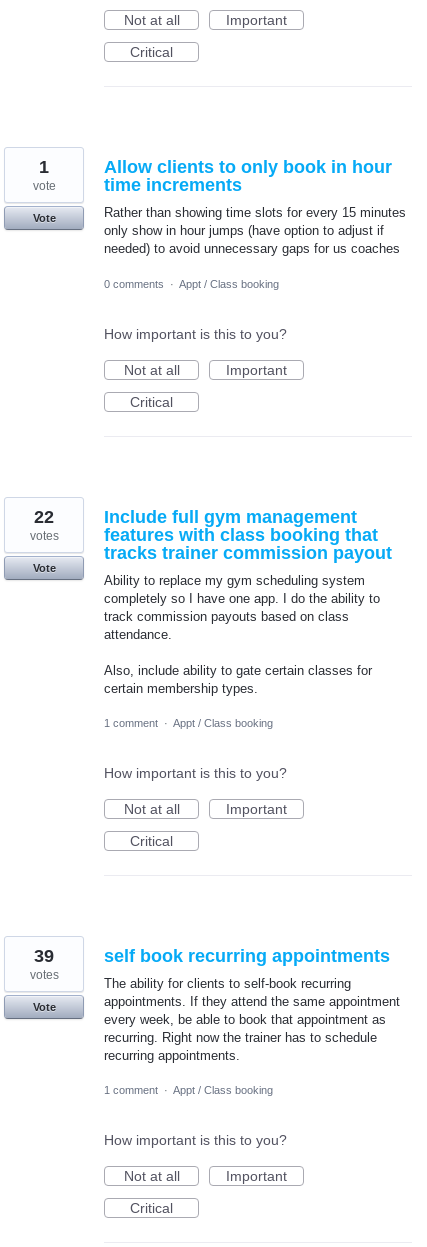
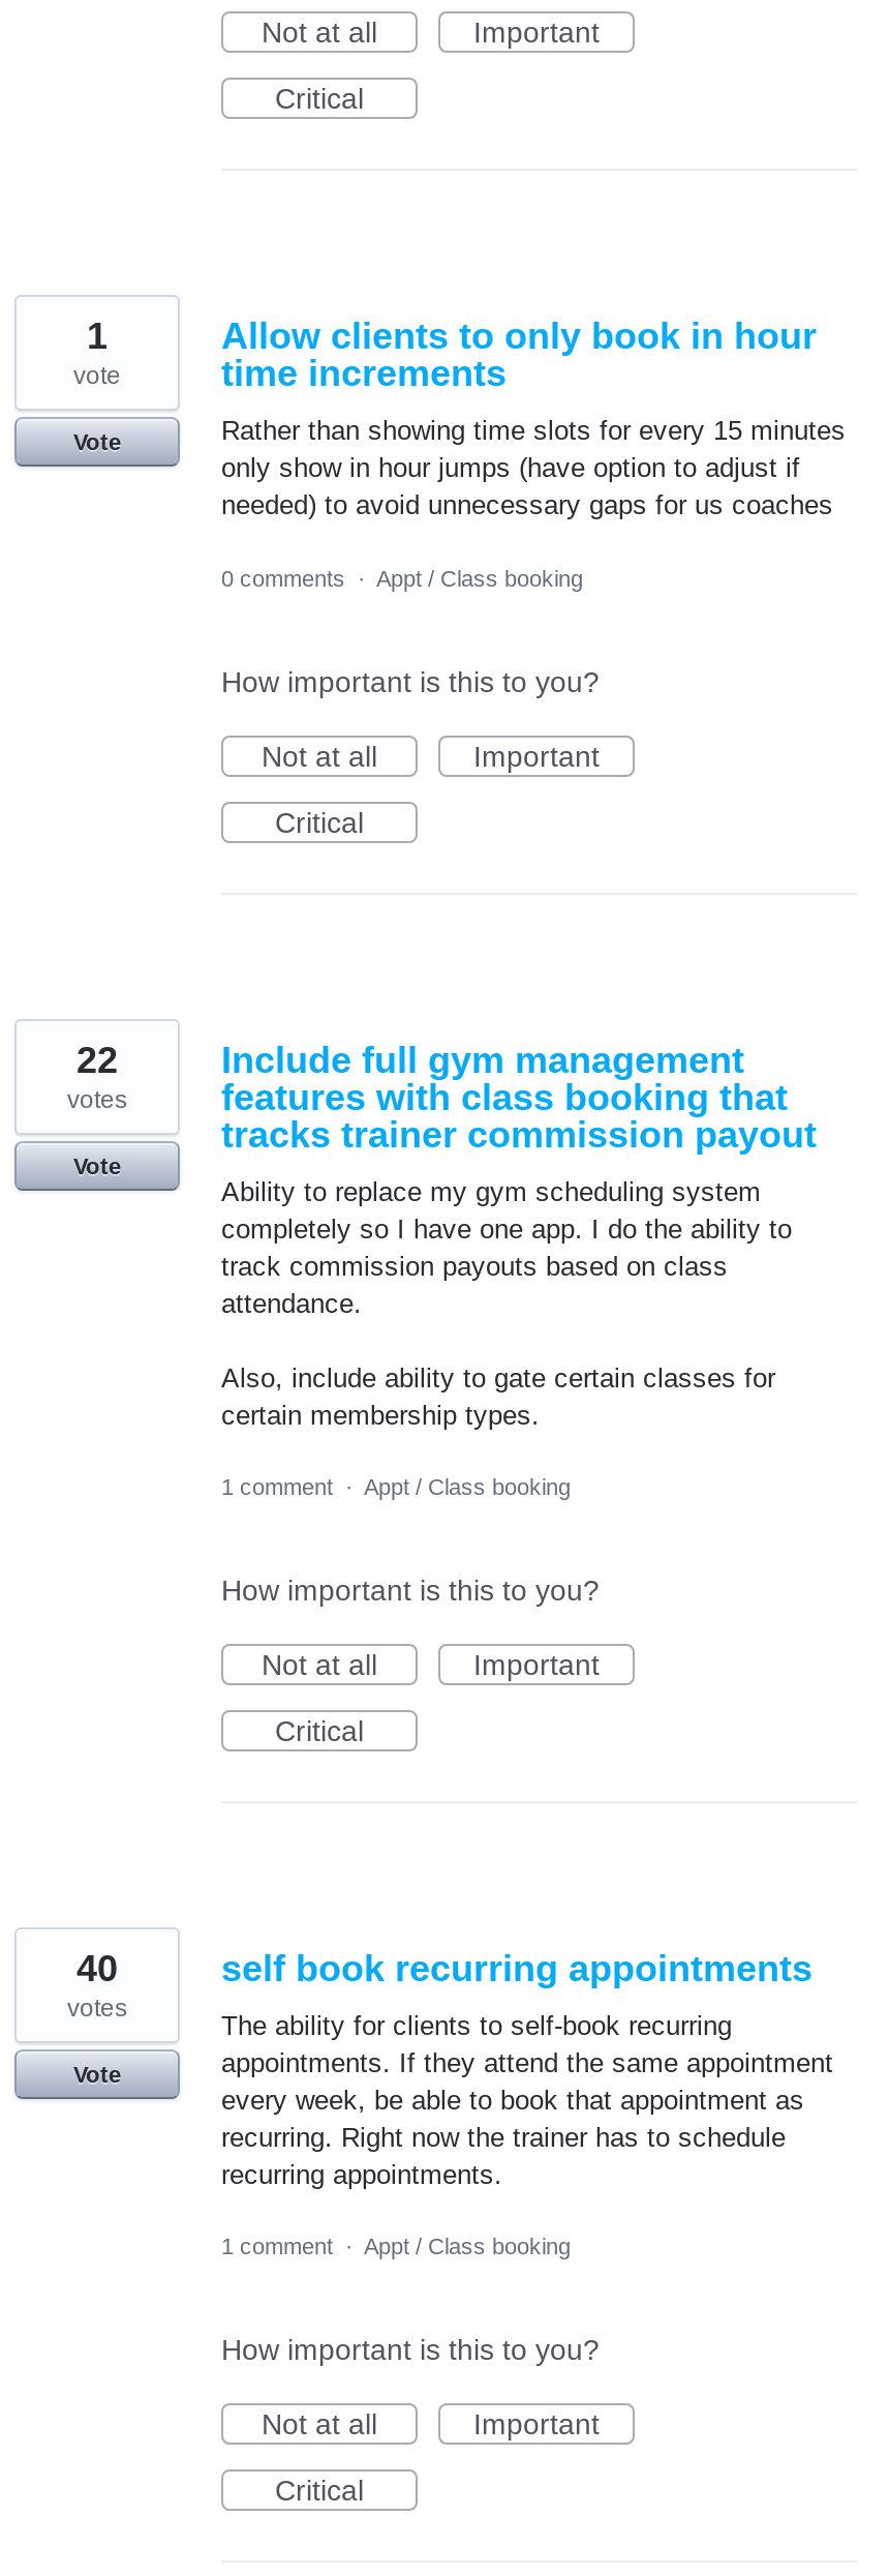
- 39
+ 40
